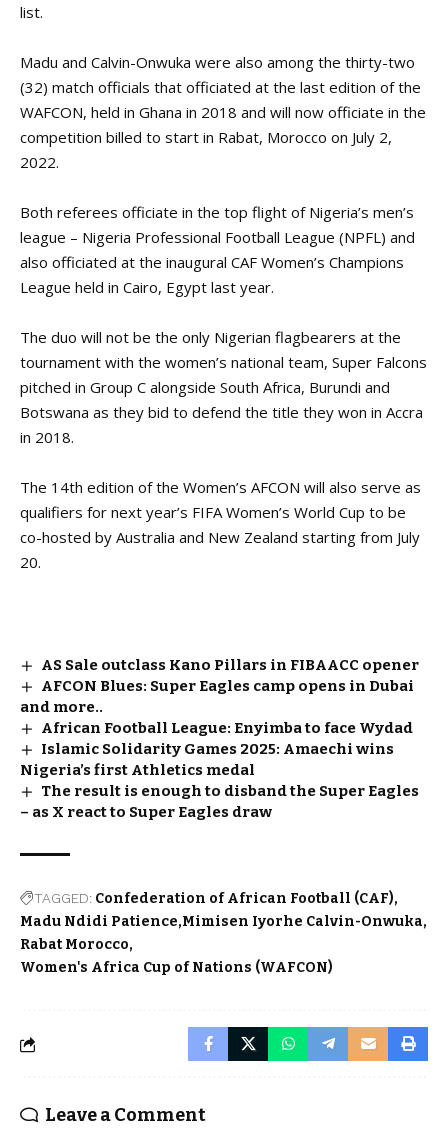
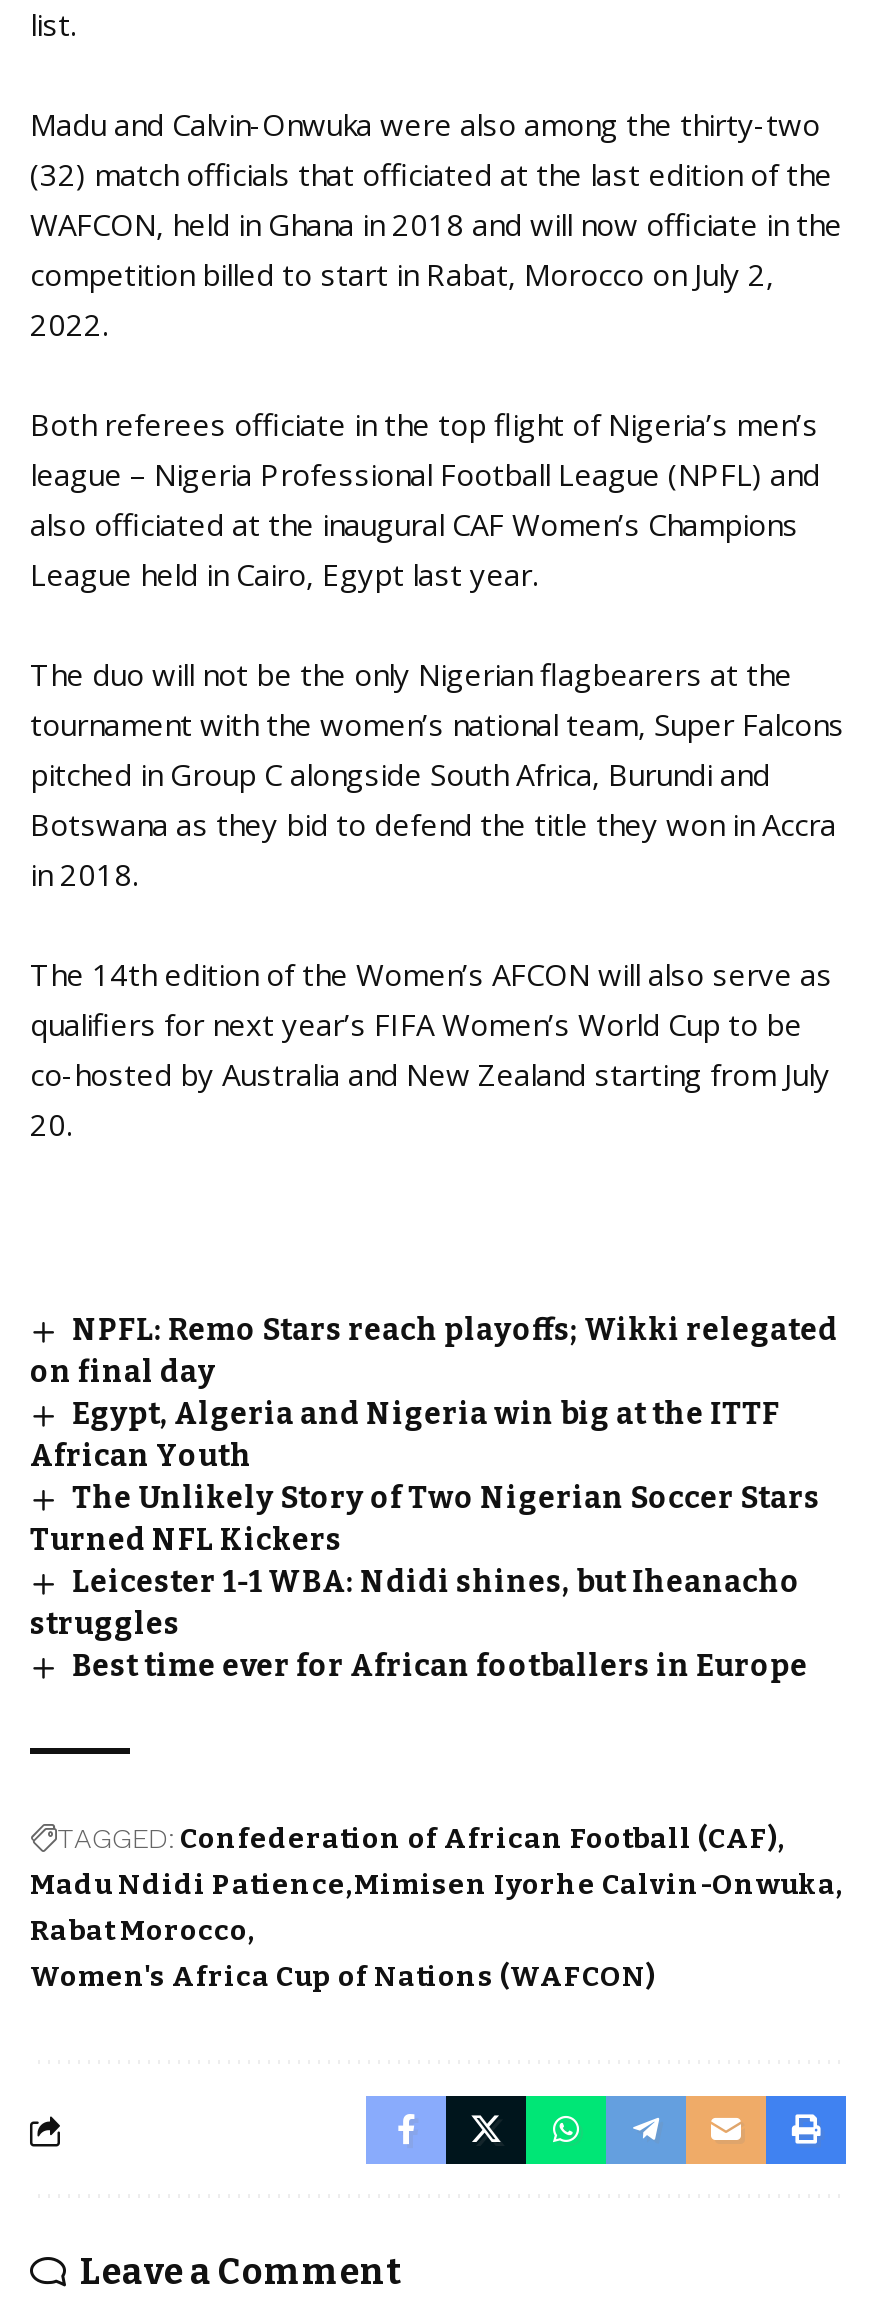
- AS Sale outclass Kano Pillars in FIBAACC opener
- AFCON Blues: Super Eagles camp opens in Dubai
- and more..
- African Football League: Enyimba to face Wydad
- Islamic Solidarity Games 2025: Amaechi wins
- Nigeria’s first Athletics medal
- The result is enough to disband the Super Eagles
- – as X react to Super Eagles draw
+ NPFL: Remo Stars reach playoffs; Wikki relegated
+ on final day
+ Egypt, Algeria and Nigeria win big at the ITTF
+ African Youth
+ The Unlikely Story of Two Nigerian Soccer Stars
+ Turned NFL Kickers
+ Leicester 1-1 WBA: Ndidi shines, but Iheanacho
+ struggles
+ Best time ever for African footballers in Europe
